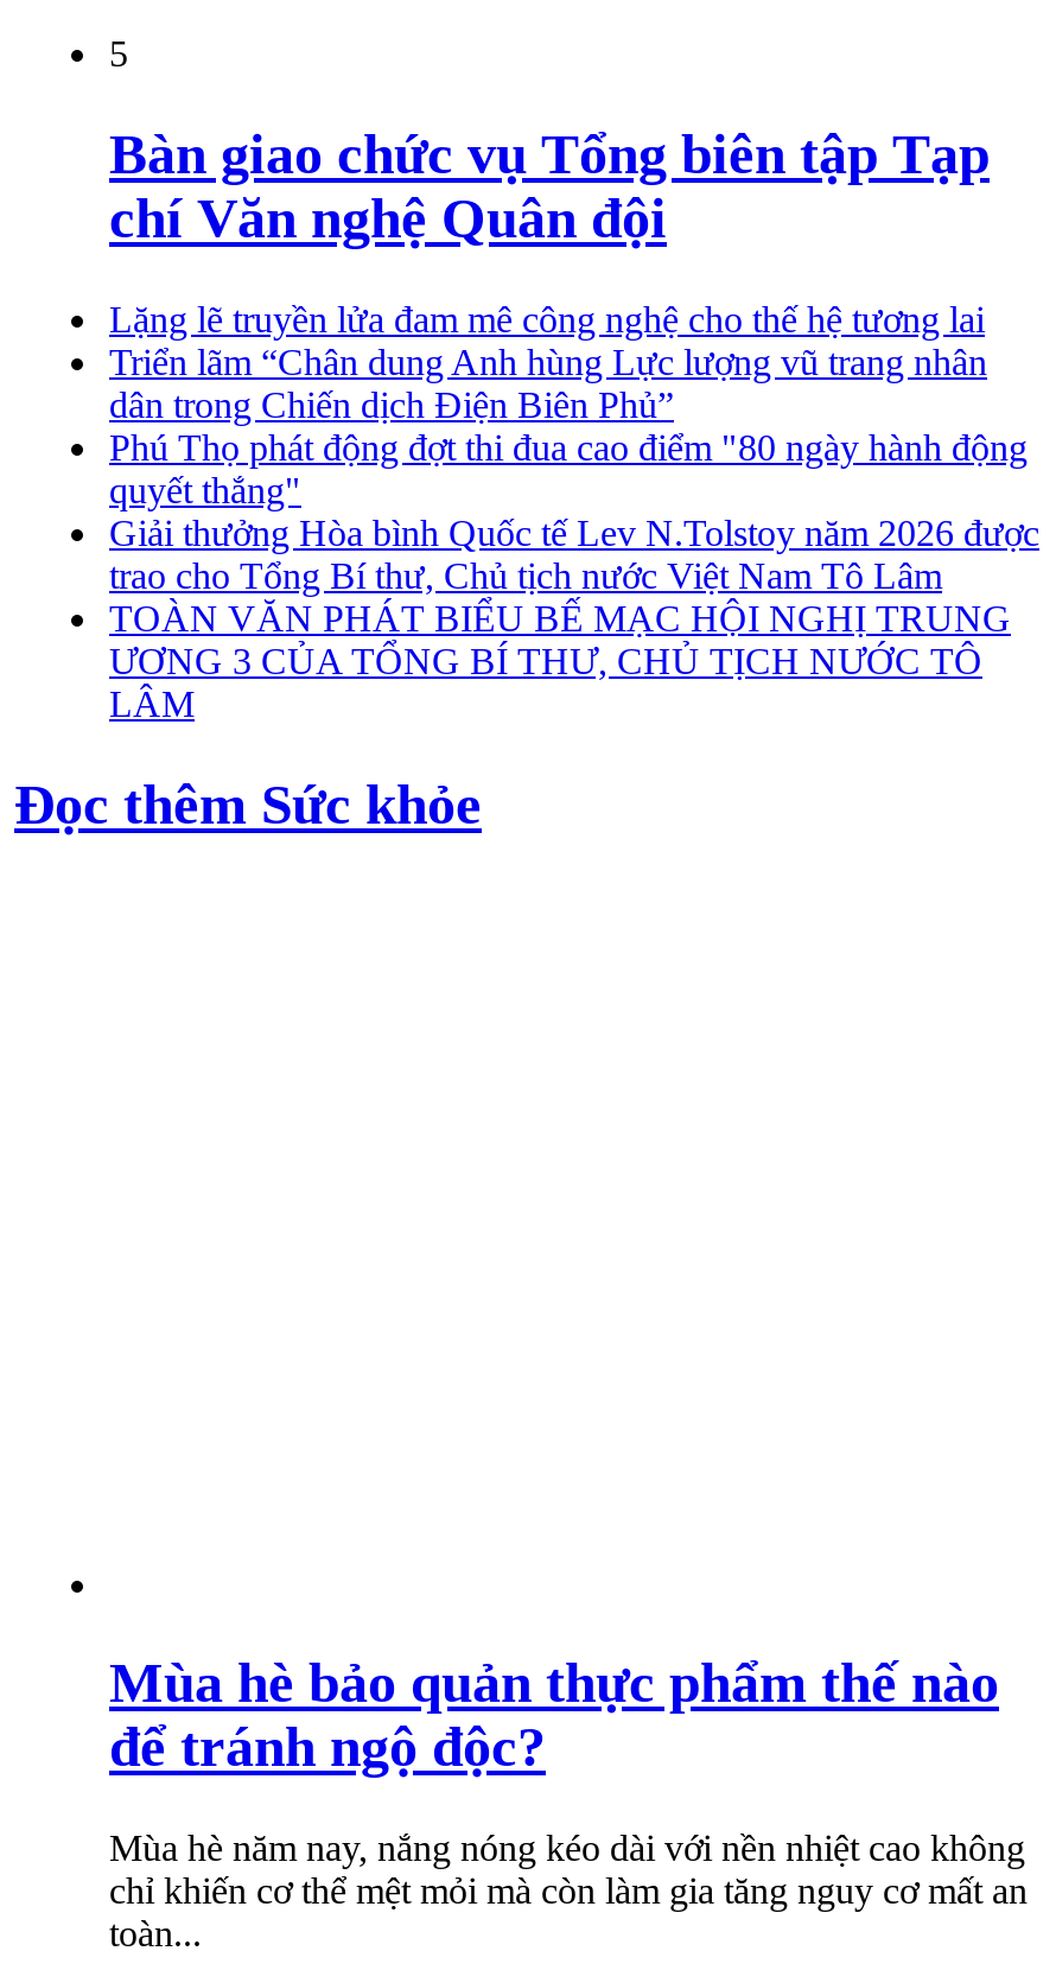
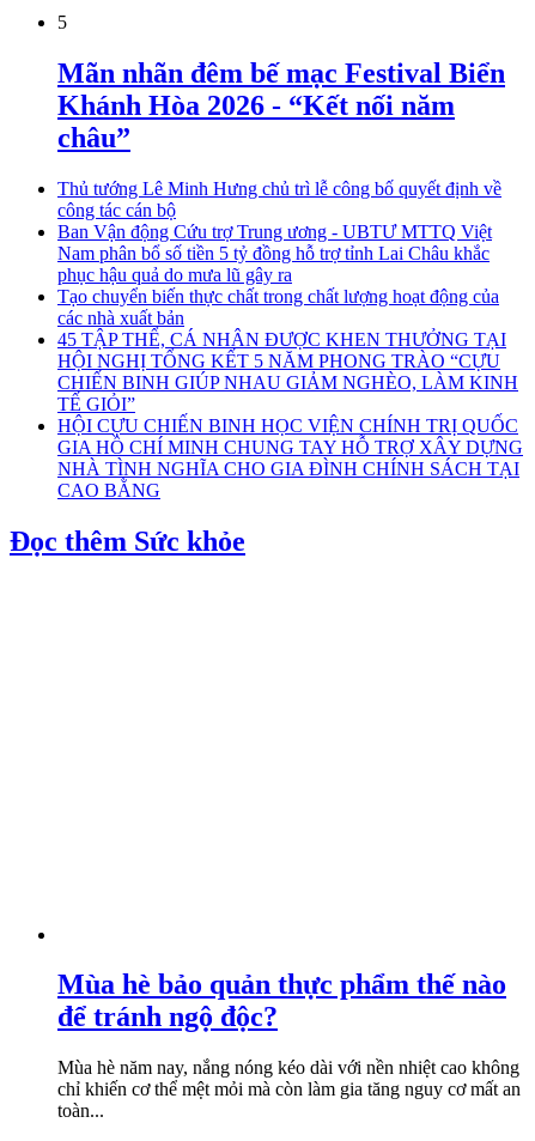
- Bàn giao chức vụ Tổng biên tập Tạp
- chí Văn nghệ Quân đội
+ Mãn nhãn đêm bế mạc Festival Biển
+ Khánh Hòa 2026 - “Kết nối năm
+ châu”

- Lặng lẽ truyền lửa đam mê công nghệ cho thế hệ tương lai
- Triển lãm “Chân dung Anh hùng Lực lượng vũ trang nhân
- dân trong Chiến dịch Điện Biên Phủ”
- Phú Thọ phát động đợt thi đua cao điểm "80 ngày hành động
- quyết thắng"
- Giải thưởng Hòa bình Quốc tế Lev N.Tolstoy năm 2026 được
- trao cho Tổng Bí thư, Chủ tịch nước Việt Nam Tô Lâm
- TOÀN VĂN PHÁT BIỂU BẾ MẠC HỘI NGHỊ TRUNG
- ƯƠNG 3 CỦA TỔNG BÍ THƯ, CHỦ TỊCH NƯỚC TÔ
- LÂM
+ Thủ tướng Lê Minh Hưng chủ trì lễ công bố quyết định về
+ công tác cán bộ
+ Ban Vận động Cứu trợ Trung ương - UBTƯ MTTQ Việt
+ Nam phân bổ số tiền 5 tỷ đồng hỗ trợ tỉnh Lai Châu khắc
+ phục hậu quả do mưa lũ gây ra
+ Tạo chuyển biến thực chất trong chất lượng hoạt động của
+ các nhà xuất bản
+ 45 TẬP THỂ, CÁ NHÂN ĐƯỢC KHEN THƯỞNG TẠI
+ HỘI NGHỊ TỔNG KẾT 5 NĂM PHONG TRÀO “CỰU
+ CHIẾN BINH GIÚP NHAU GIẢM NGHÈO, LÀM KINH
+ TẾ GIỎI”
+ HỘI CỰU CHIẾN BINH HỌC VIỆN CHÍNH TRỊ QUỐC
+ GIA HỒ CHÍ MINH CHUNG TAY HỖ TRỢ XÂY DỰNG
+ NHÀ TÌNH NGHĨA CHO GIA ĐÌNH CHÍNH SÁCH TẠI
+ CAO BẰNG
